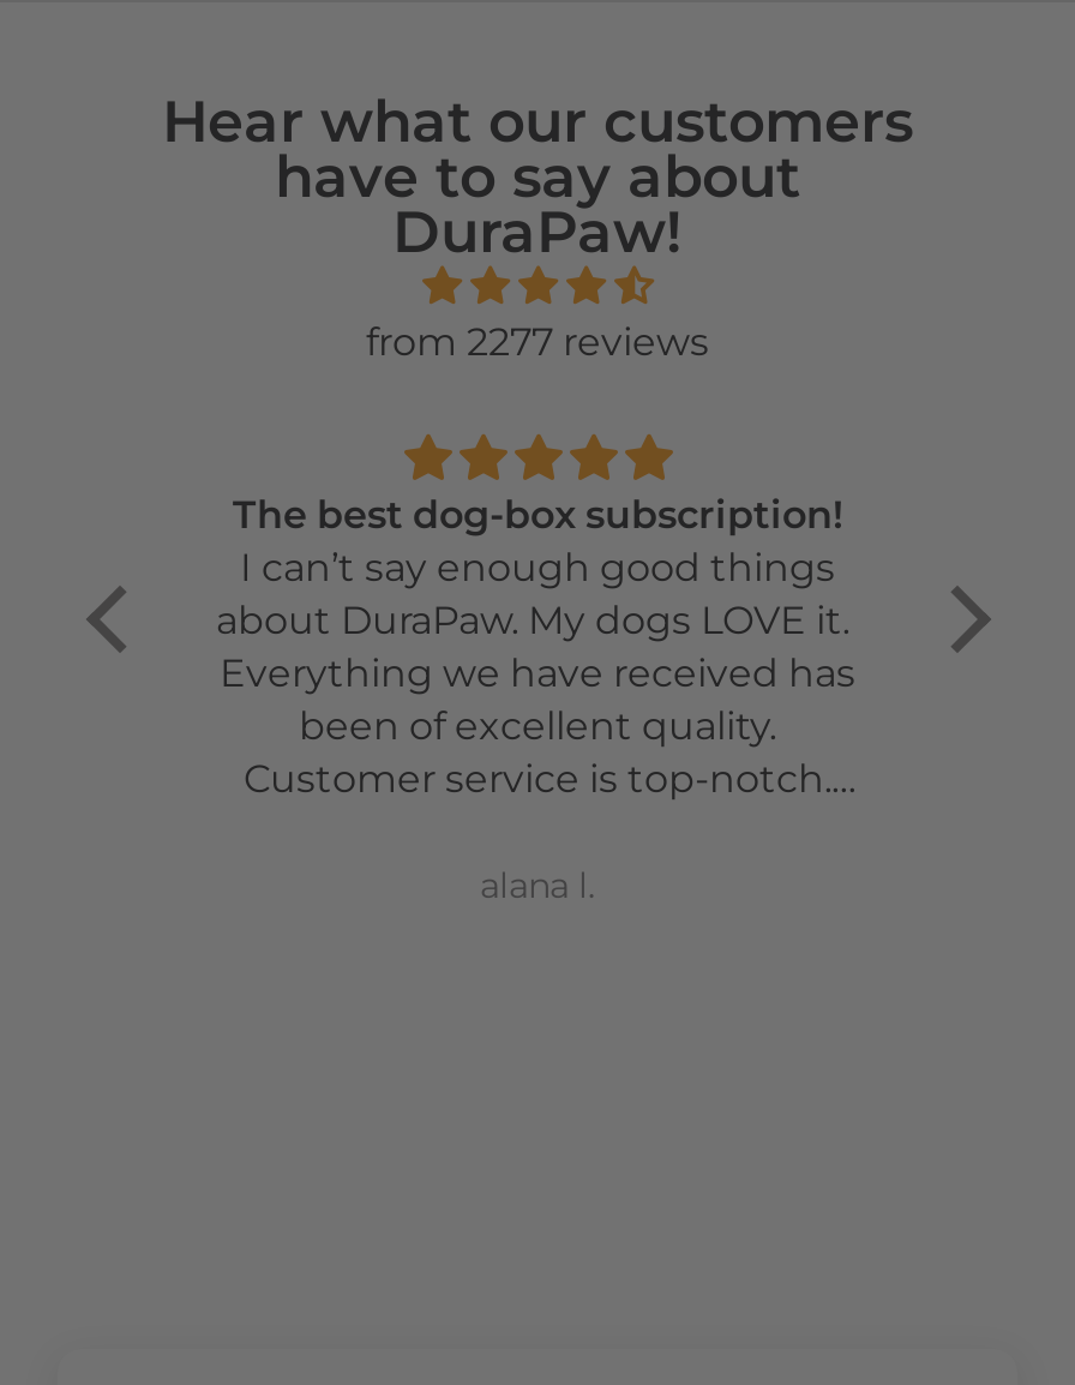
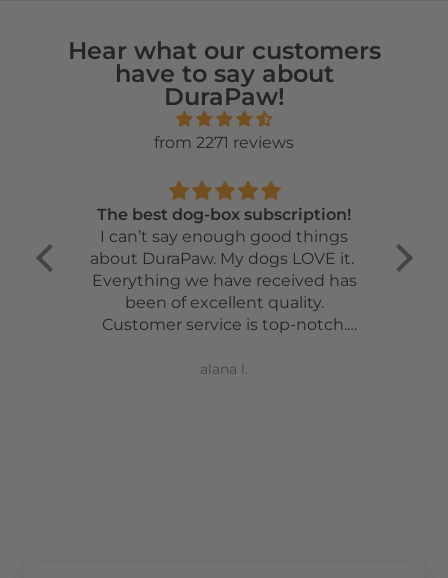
- from 2277 reviews
+ from 2271 reviews
